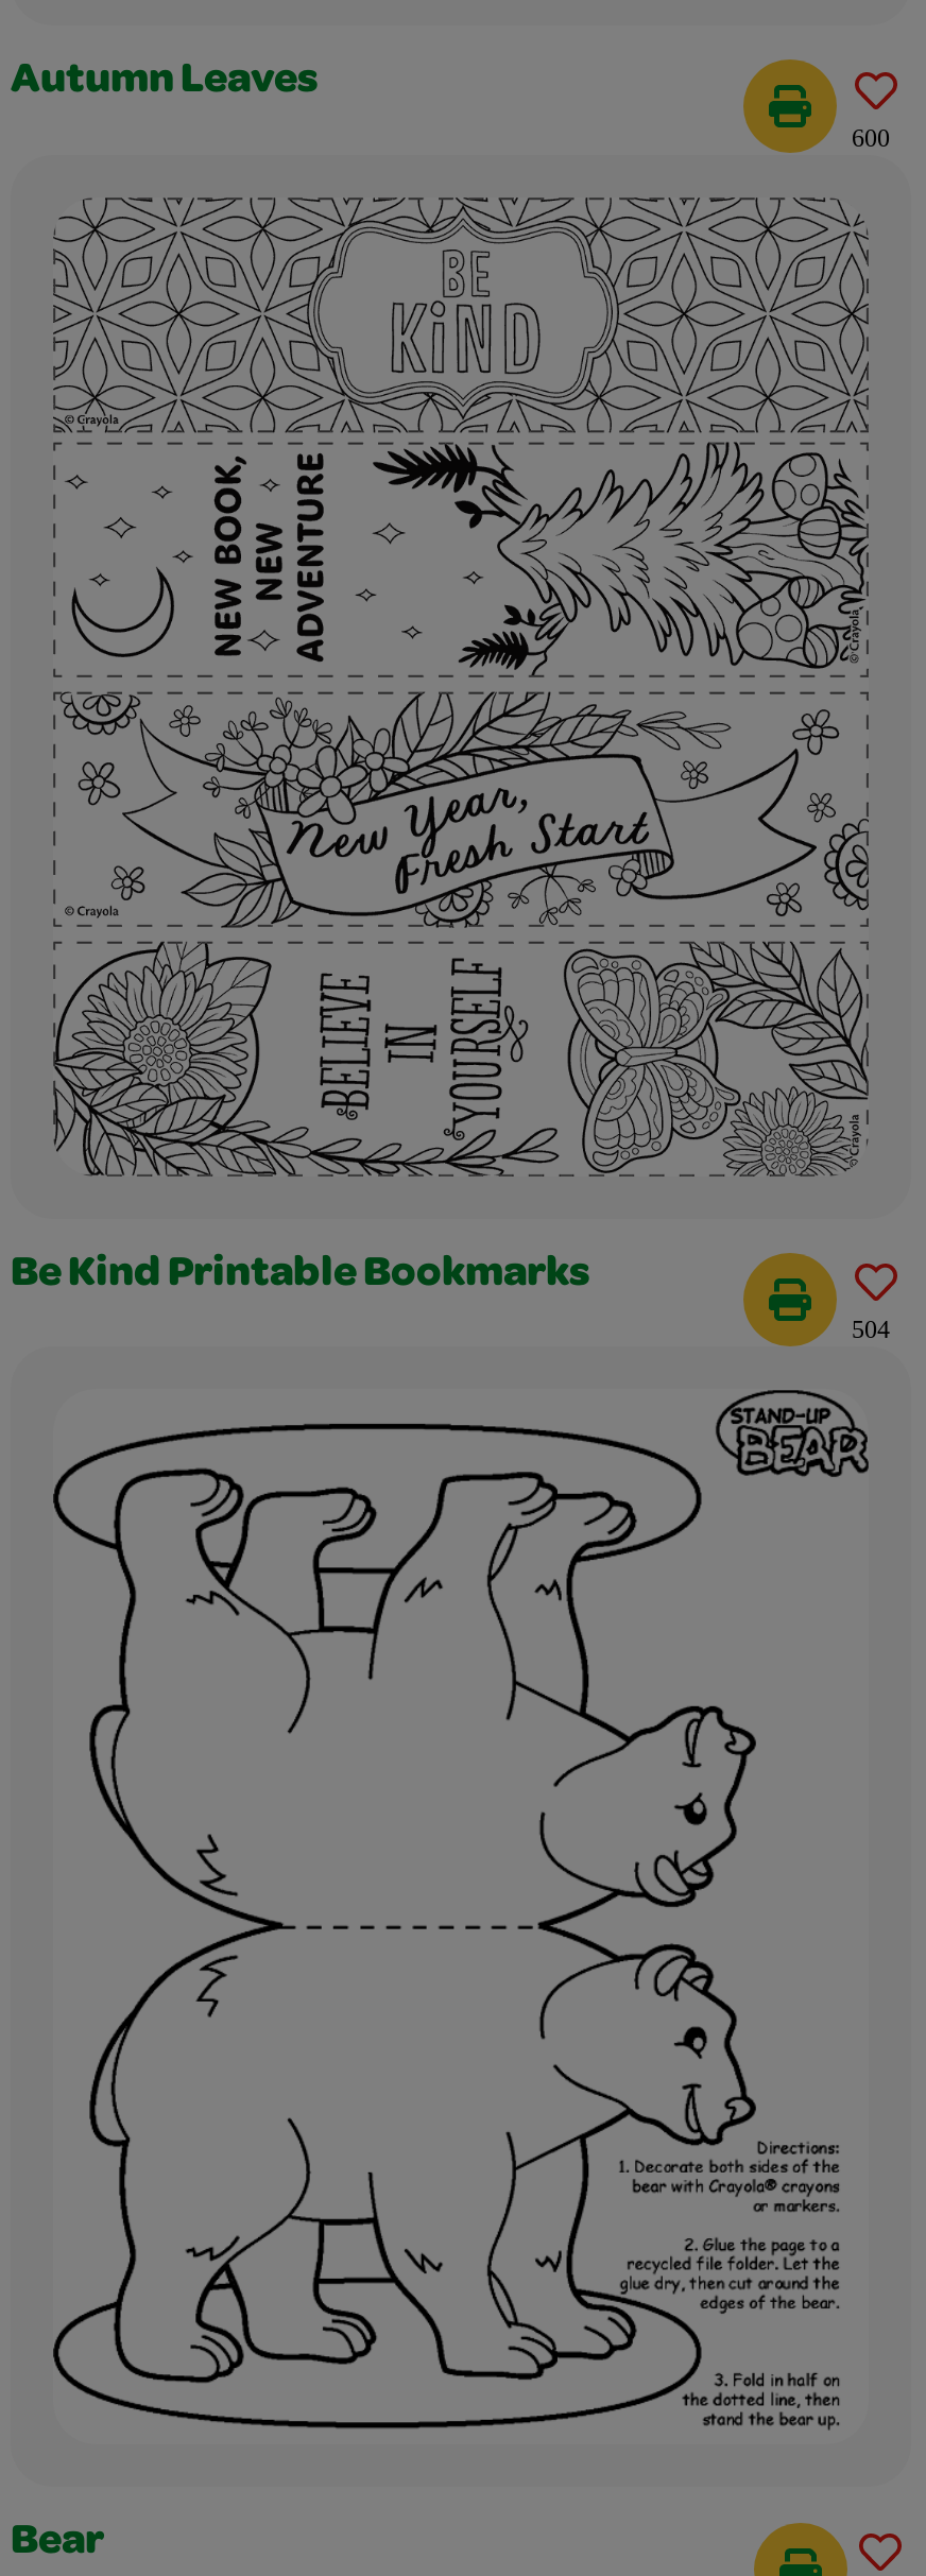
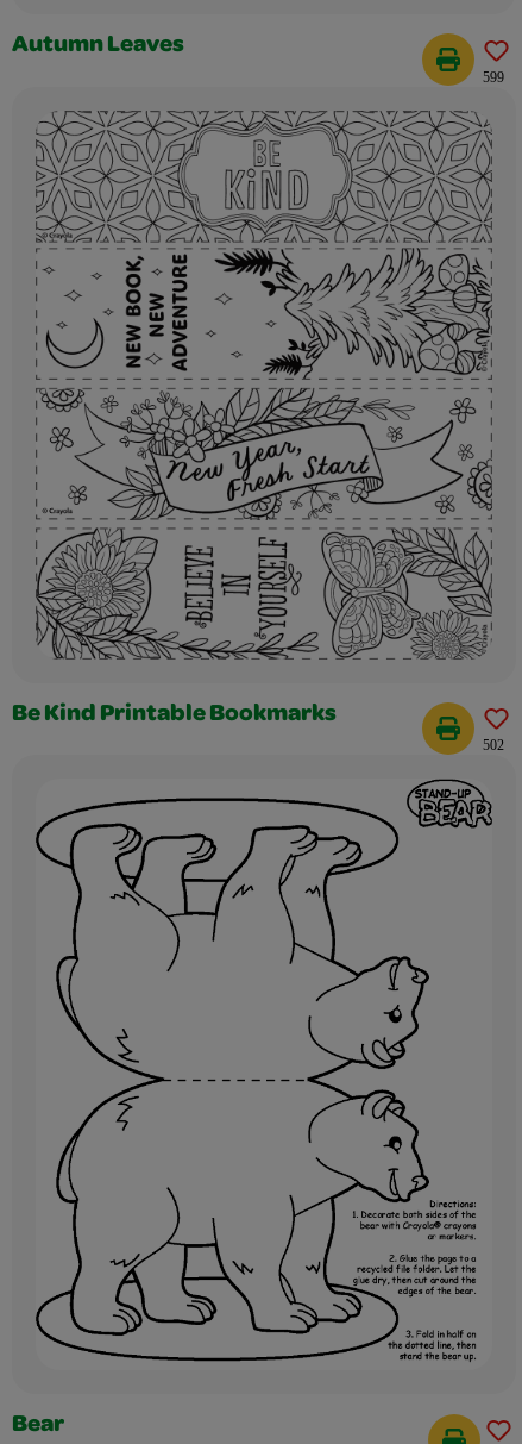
- 600
+ 599

- 504
+ 502
